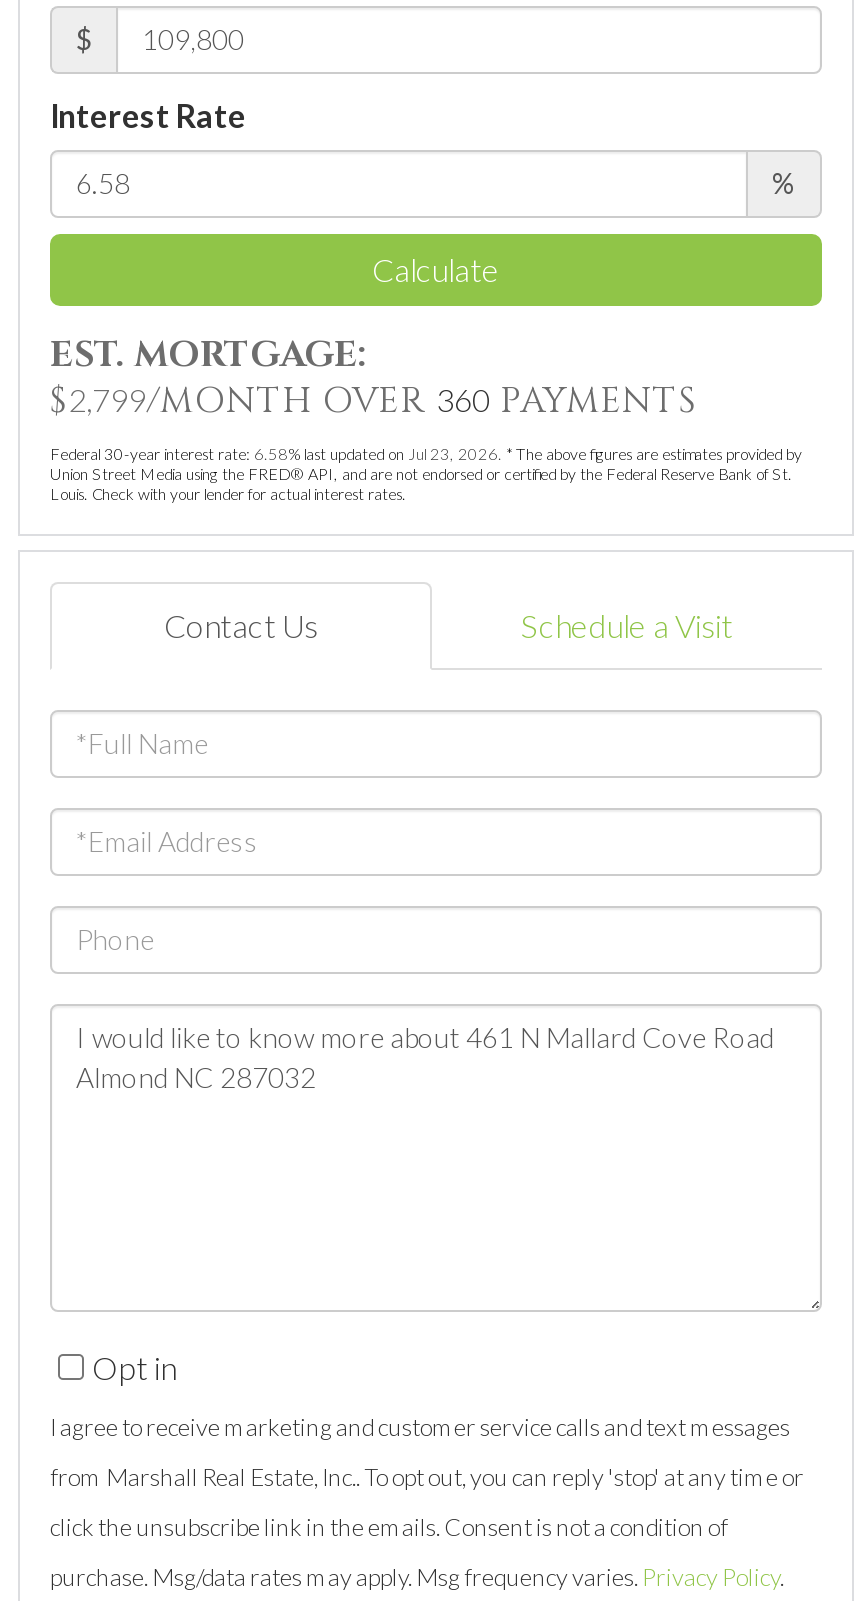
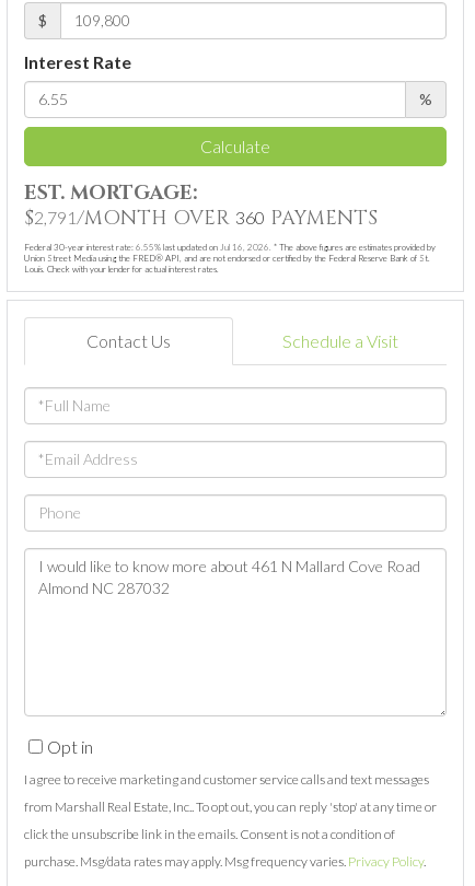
- $2,799/MONTH OVER 360 PAYMENTS
+ $2,791/MONTH OVER 360 PAYMENTS

- Federal 30-year interest rate: 6.58% last updated on Jul 23, 2026. * The above figures are estimates provided by
+ Federal 30-year interest rate: 6.55% last updated on Jul 16, 2026. * The above figures are estimates provided by
